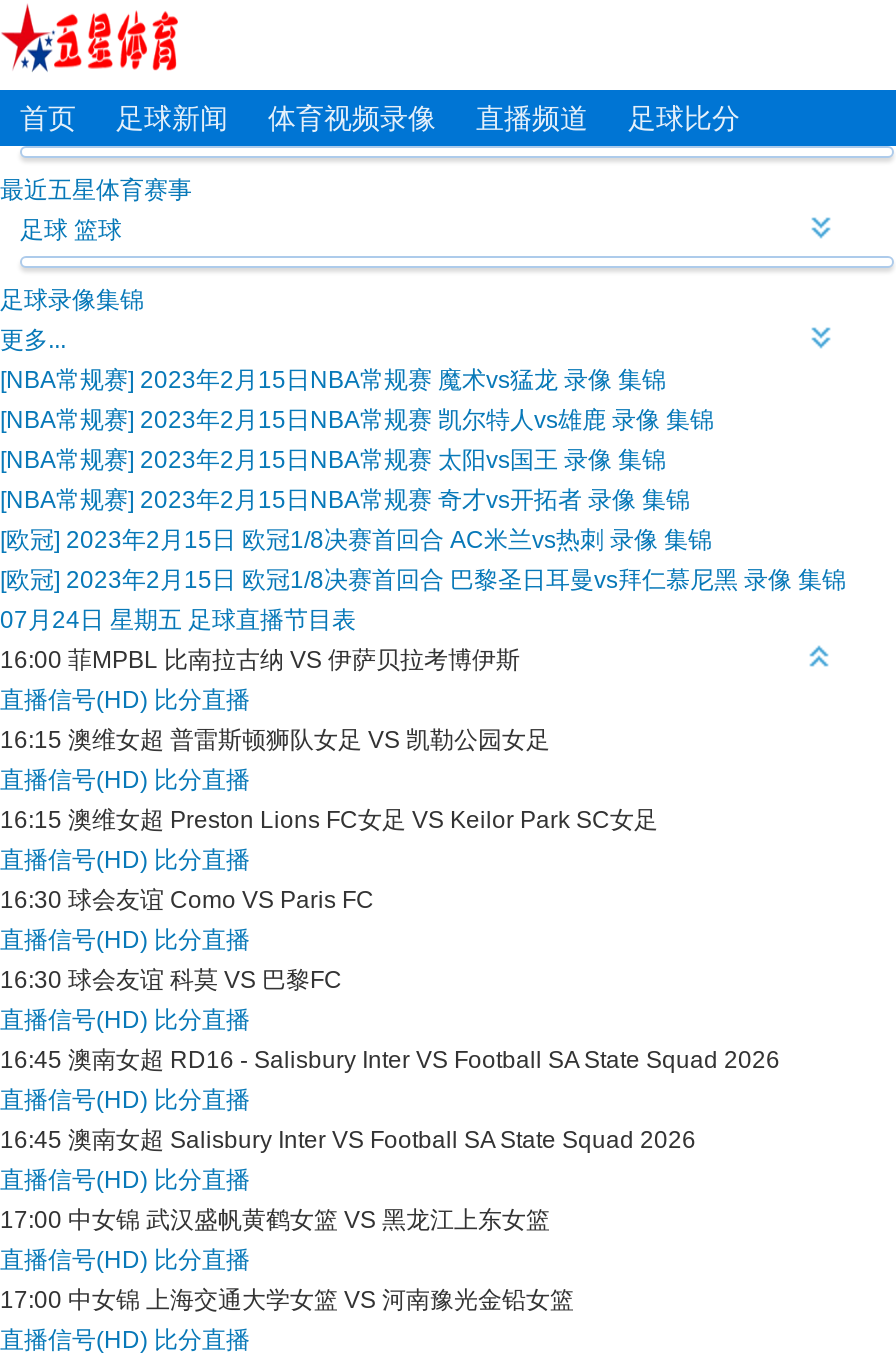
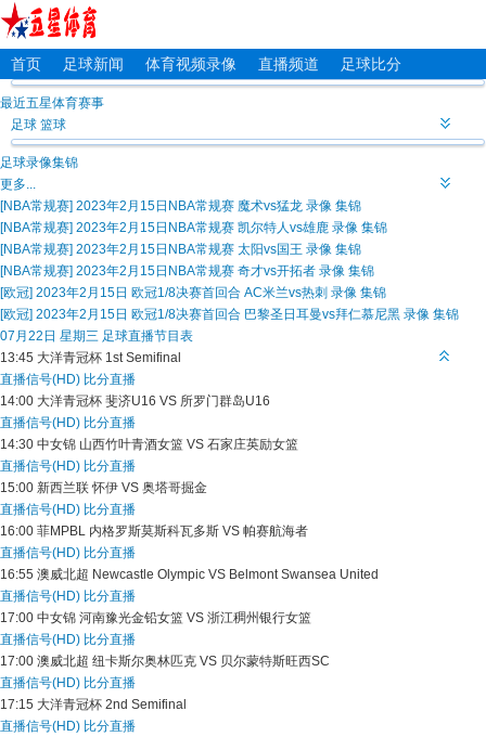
- 07月24日 星期五 足球直播节目表
- 16:00 菲MPBL比南拉古纳 VS 伊萨贝拉考博伊斯
+ 07月22日 星期三 足球直播节目表
+ 13:45 大洋青冠杯1st Semifinal

- 16:15 澳维女超普雷斯顿狮队女足 VS 凯勒公园女足
+ 14:00 大洋青冠杯斐济U16 VS 所罗门群岛U16

- 16:15 澳维女超Preston Lions FC女足 VS Keilor Park SC女足
+ 14:30 中女锦山西竹叶青酒女篮 VS 石家庄英励女篮

- 16:30 球会友谊Como VS Paris FC
+ 15:00 新西兰联怀伊 VS 奥塔哥掘金

- 16:30 球会友谊科莫 VS 巴黎FC
+ 16:00 菲MPBL内格罗斯莫斯科瓦多斯 VS 帕赛航海者

- 16:45 澳南女超RD16 - Salisbury Inter VS Football SA State Squad 2026
+ 16:55 澳威北超Newcastle Olympic VS Belmont Swansea United

- 16:45 澳南女超Salisbury Inter VS Football SA State Squad 2026
+ 17:00 中女锦河南豫光金铅女篮 VS 浙江稠州银行女篮

- 17:00 中女锦武汉盛帆黄鹤女篮 VS 黑龙江上东女篮
+ 17:00 澳威北超纽卡斯尔奥林匹克 VS 贝尔蒙特斯旺西SC

- 17:00 中女锦上海交通大学女篮 VS 河南豫光金铅女篮
+ 17:15 大洋青冠杯2nd Semifinal
